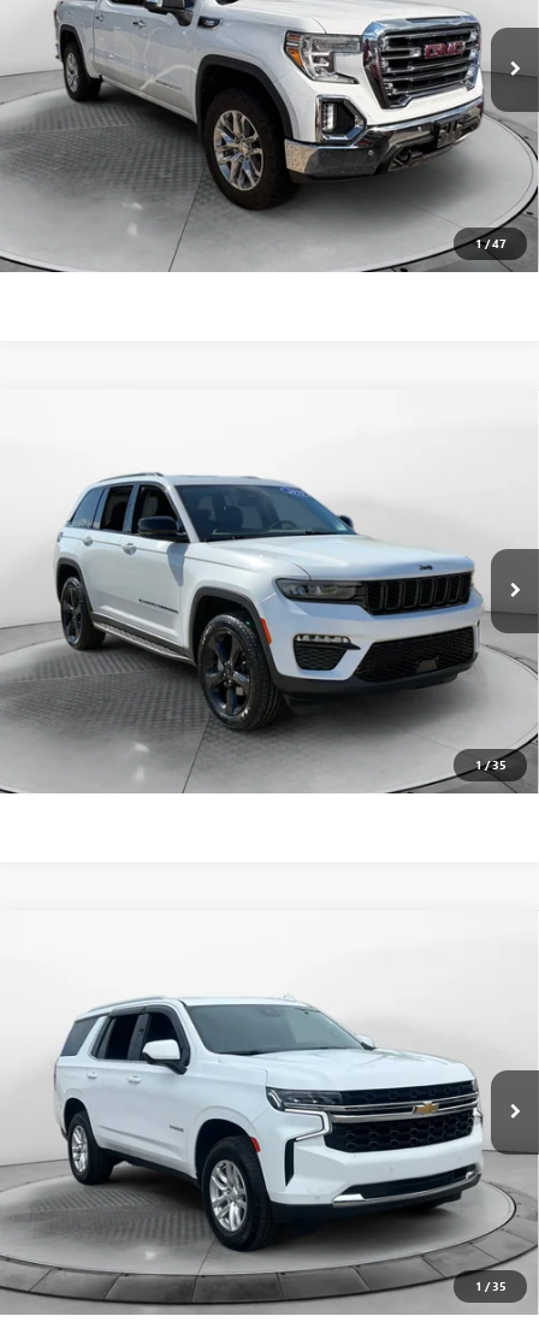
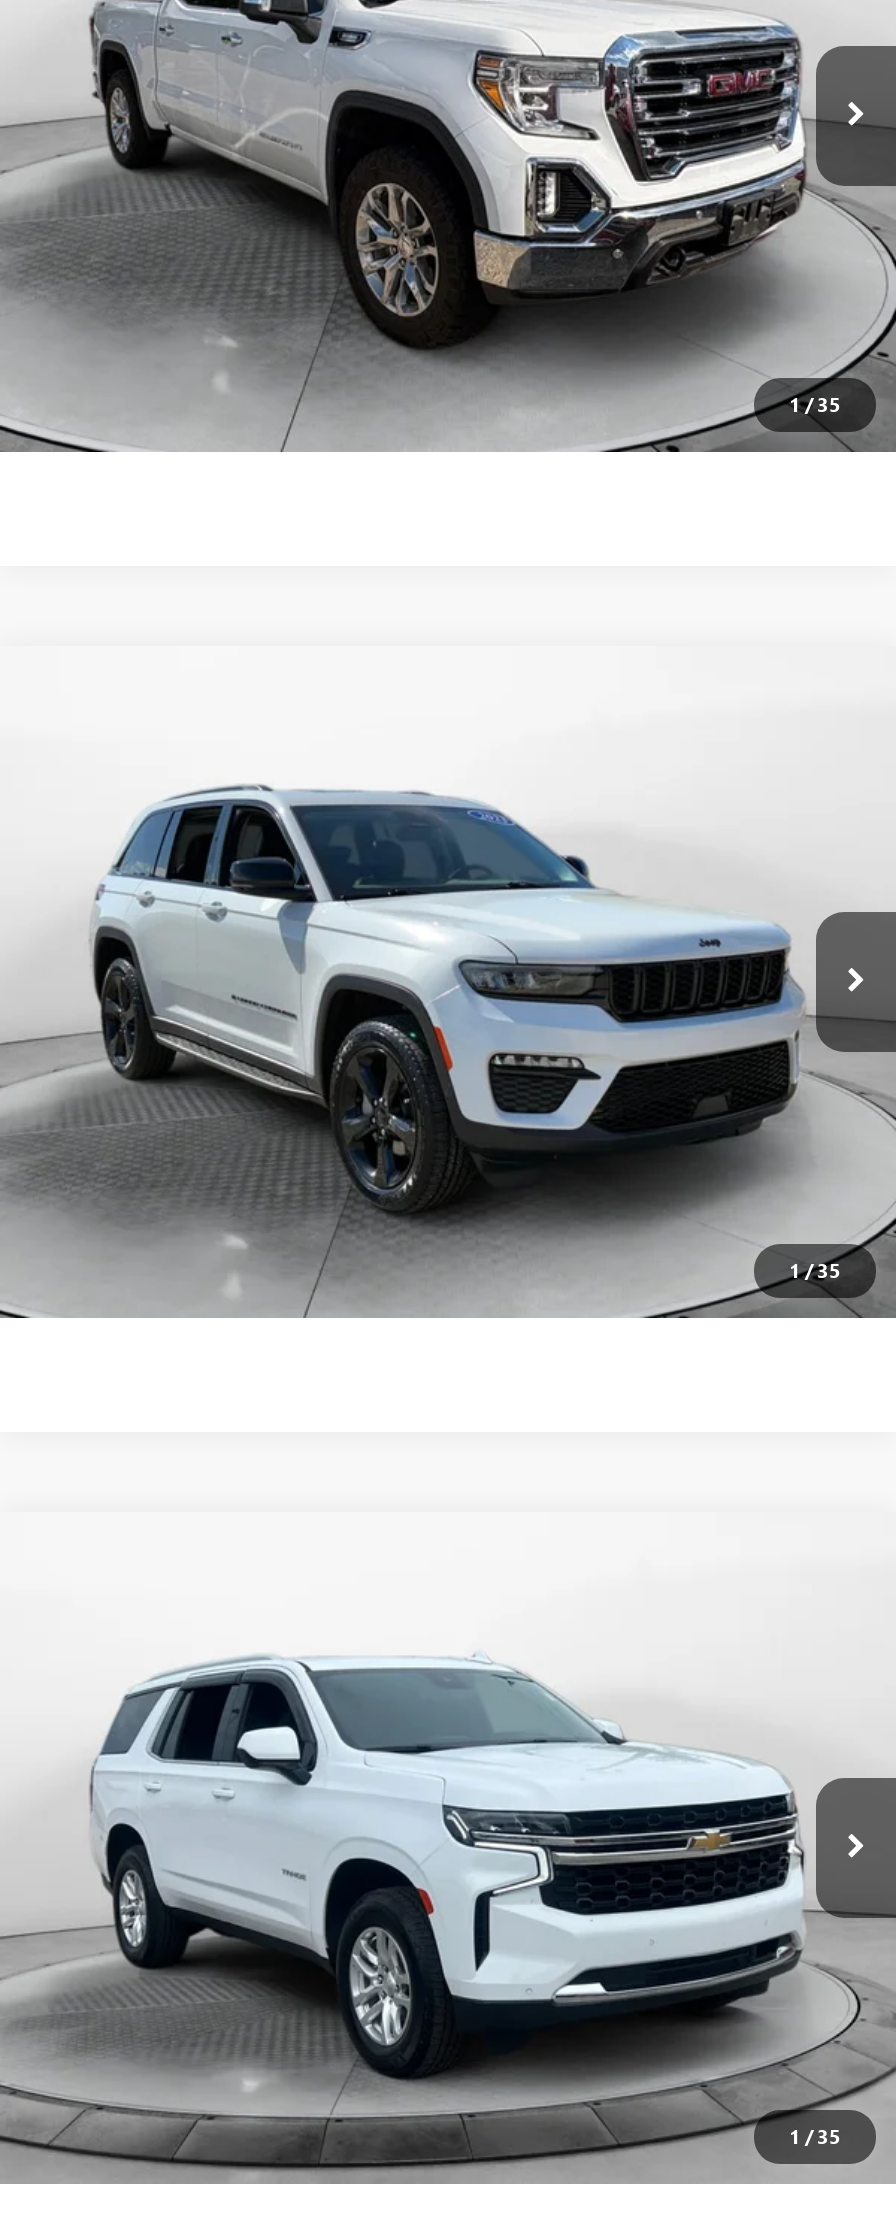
- 1 / 47
+ 1 / 35
